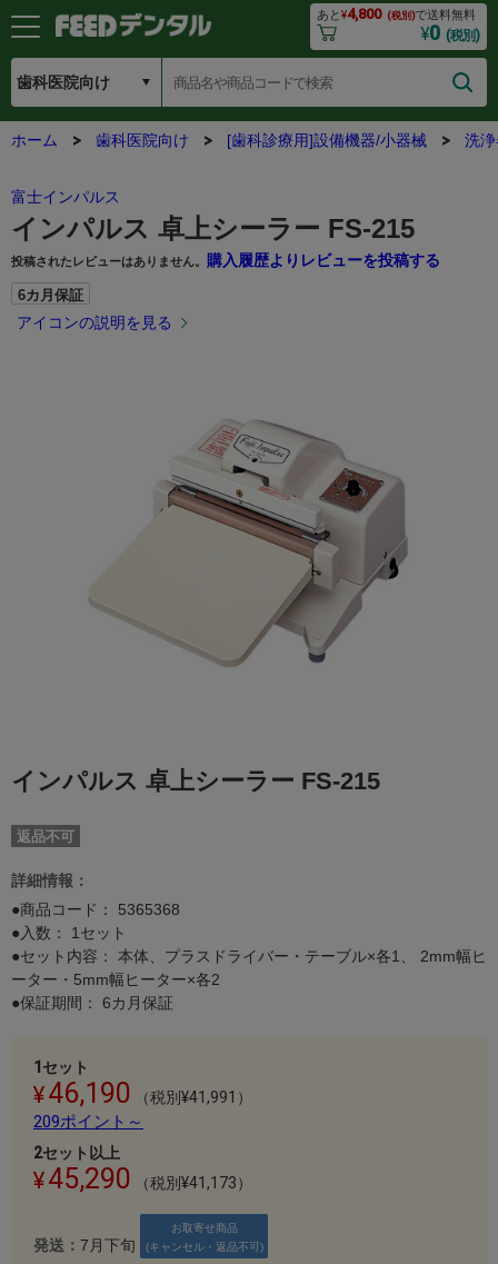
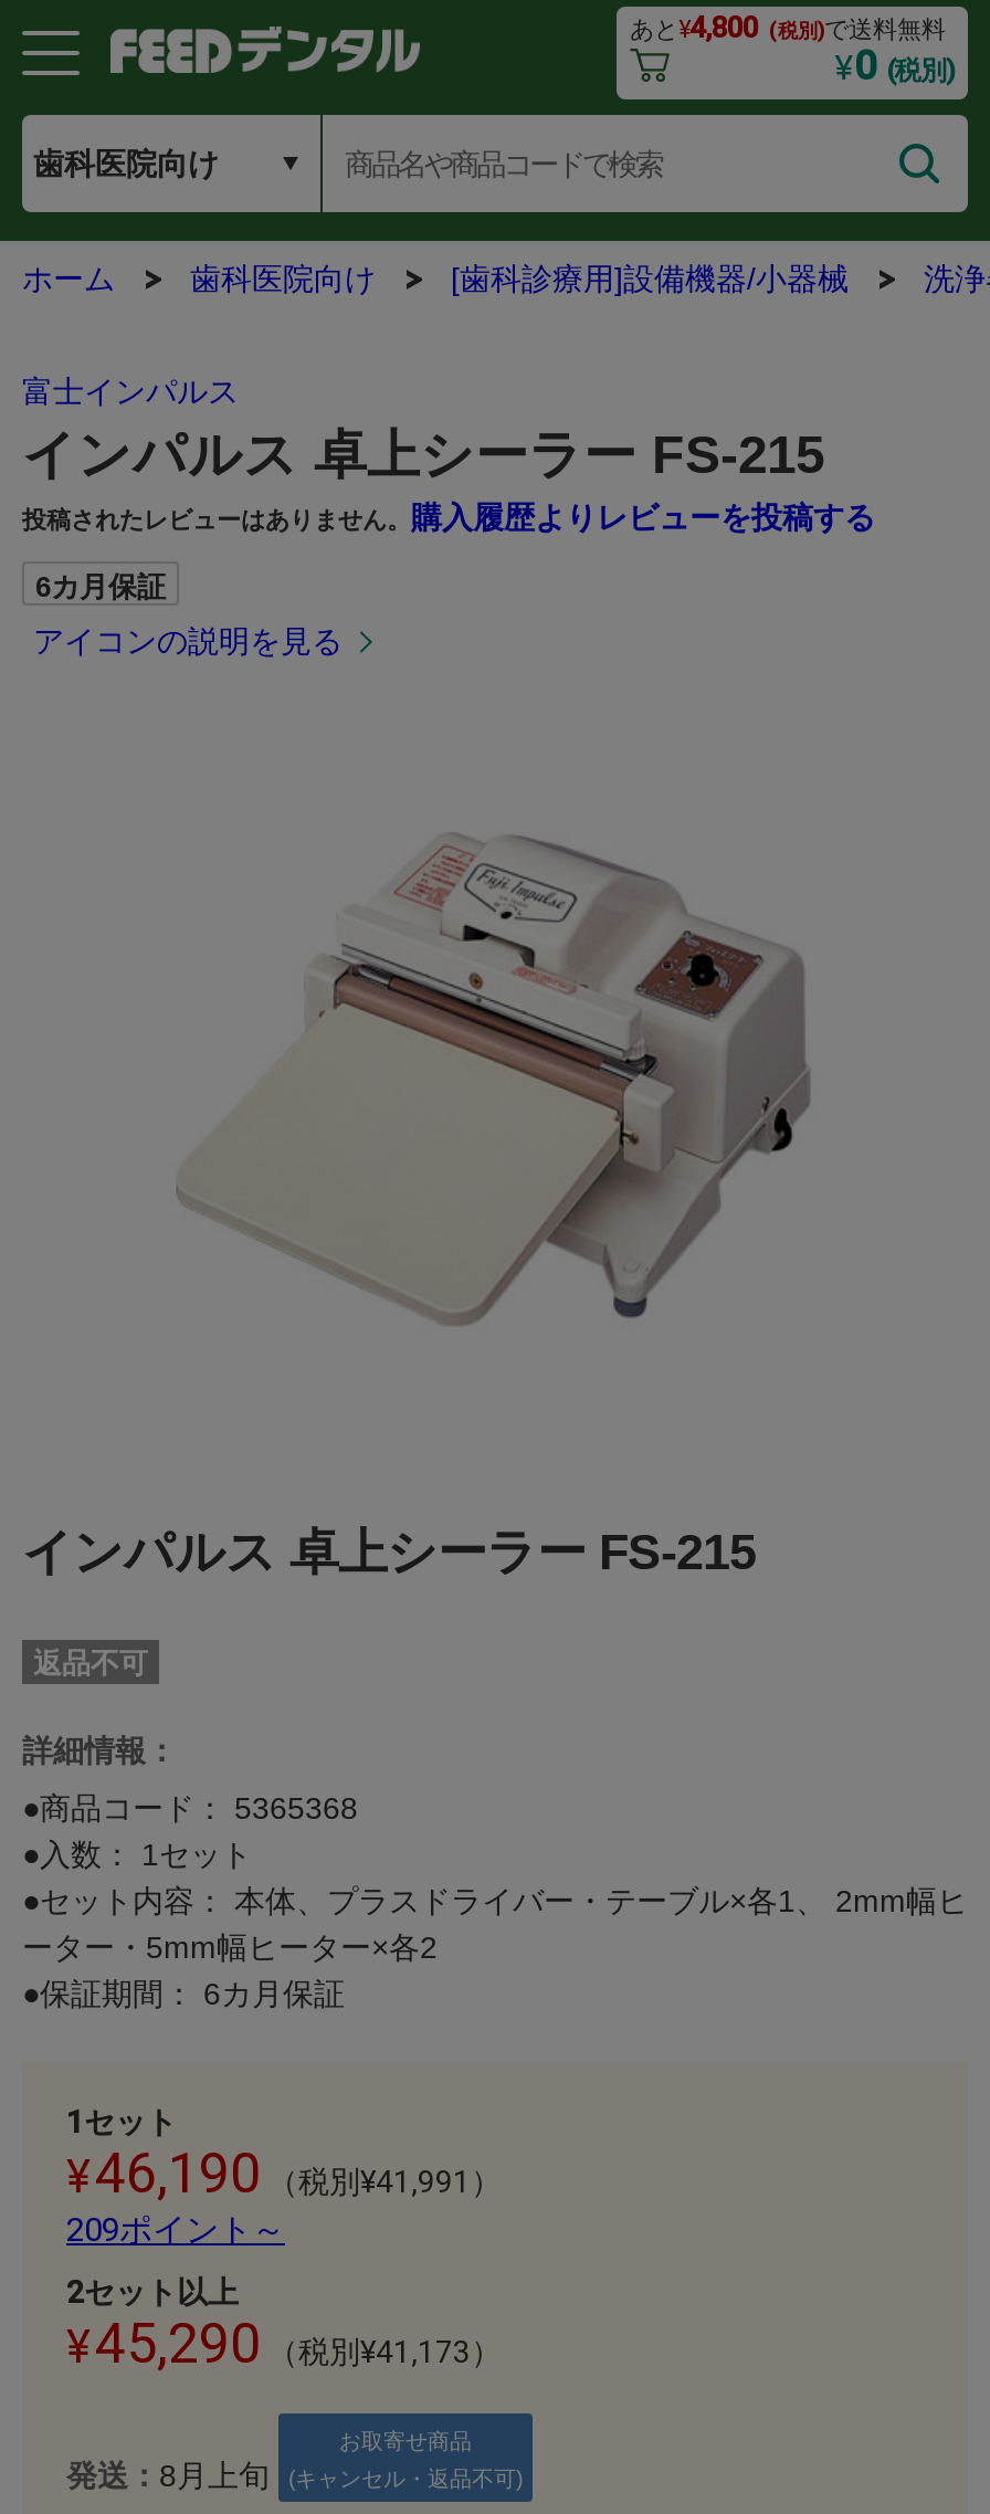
- 発送：7月下旬 (キャンセル・返品不可)
+ 発送：8月上旬 (キャンセル・返品不可)
